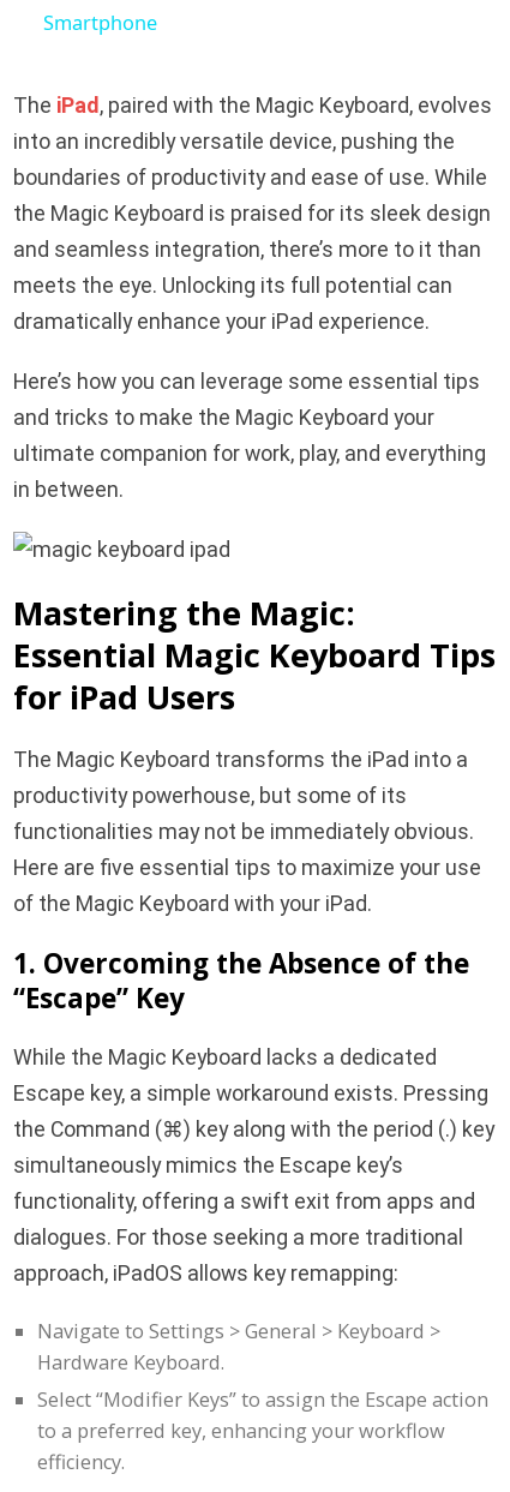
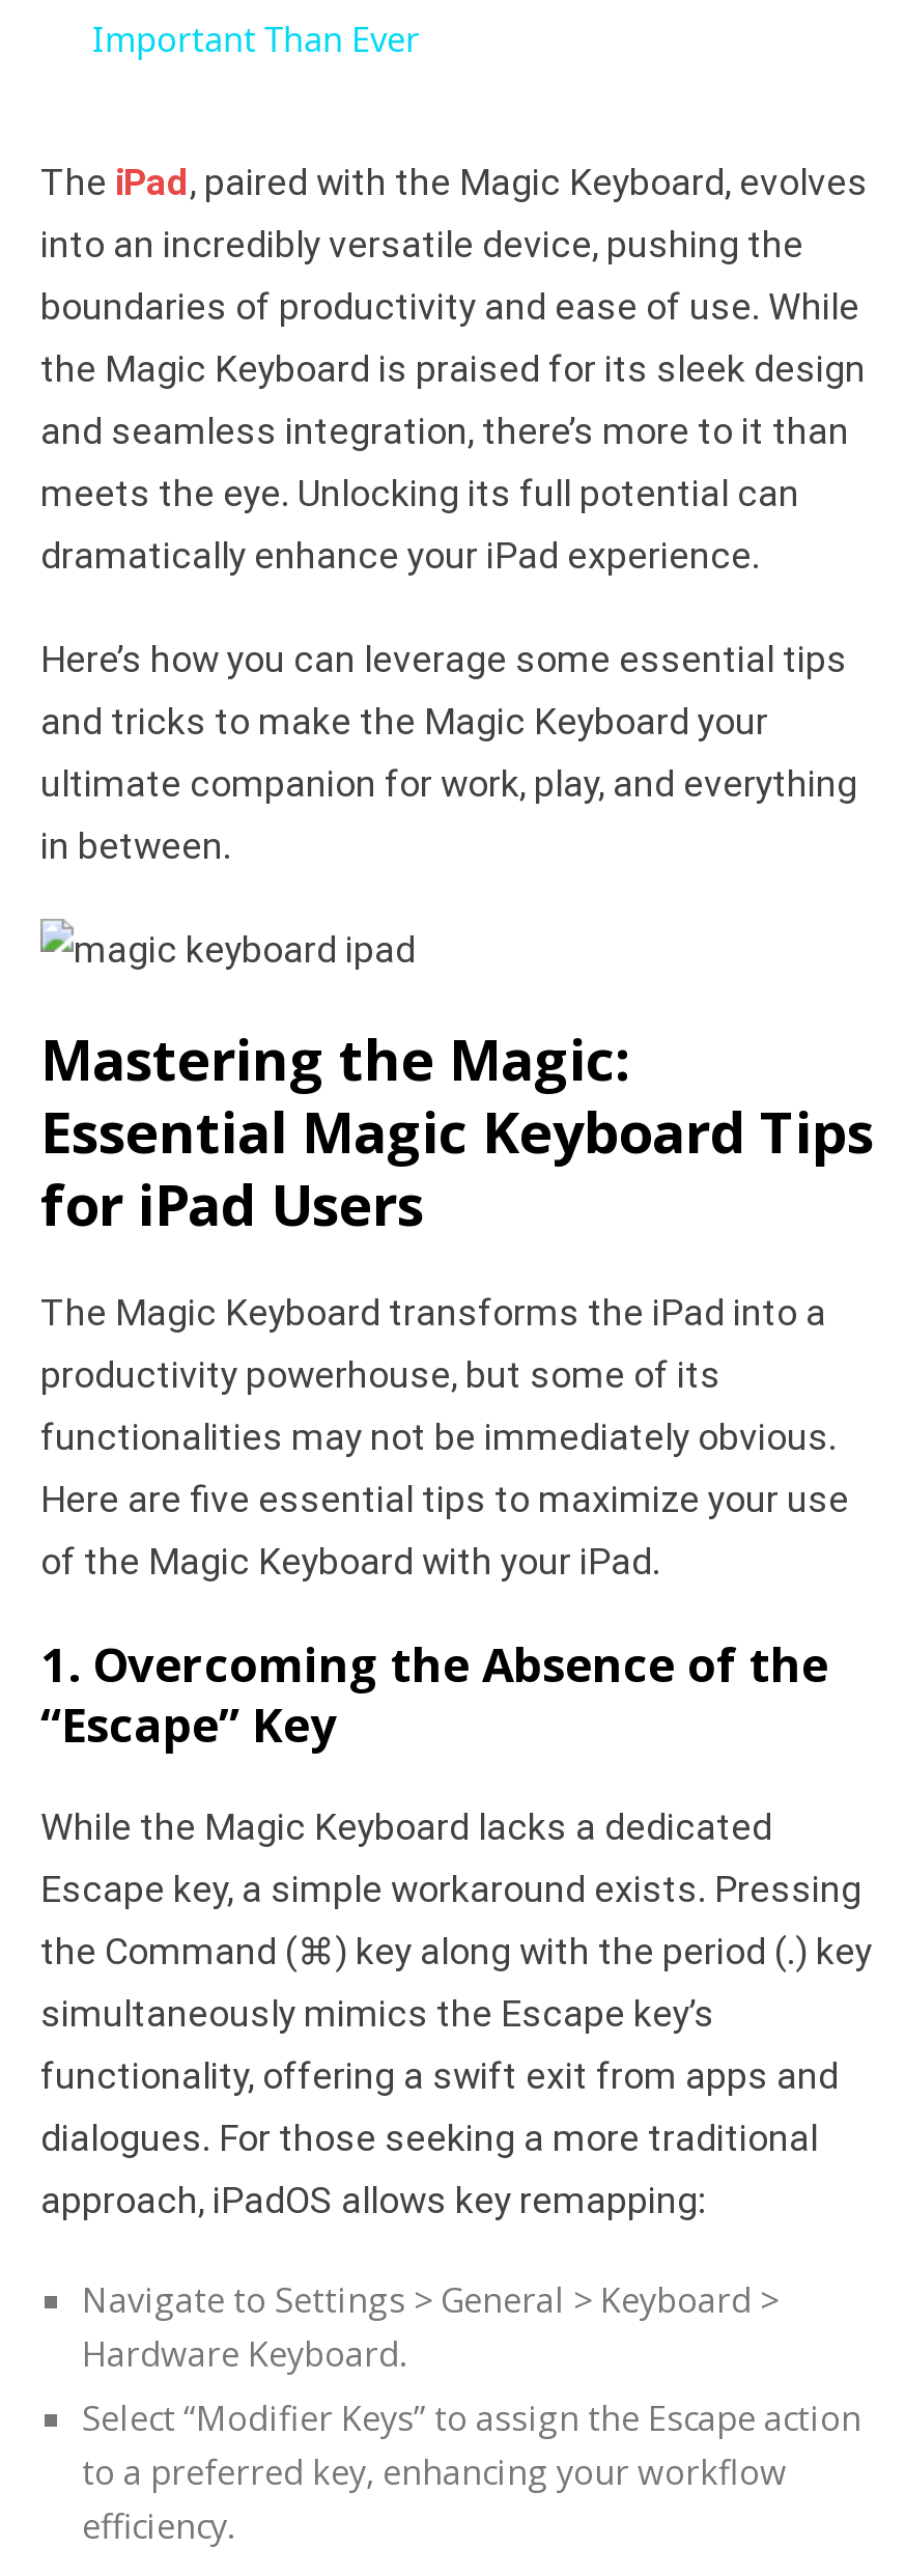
- Smartphone
+ Important Than Ever
